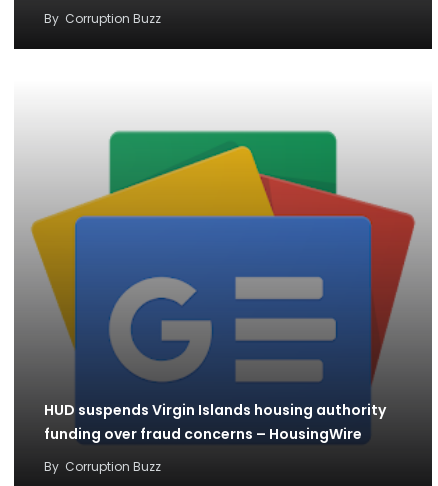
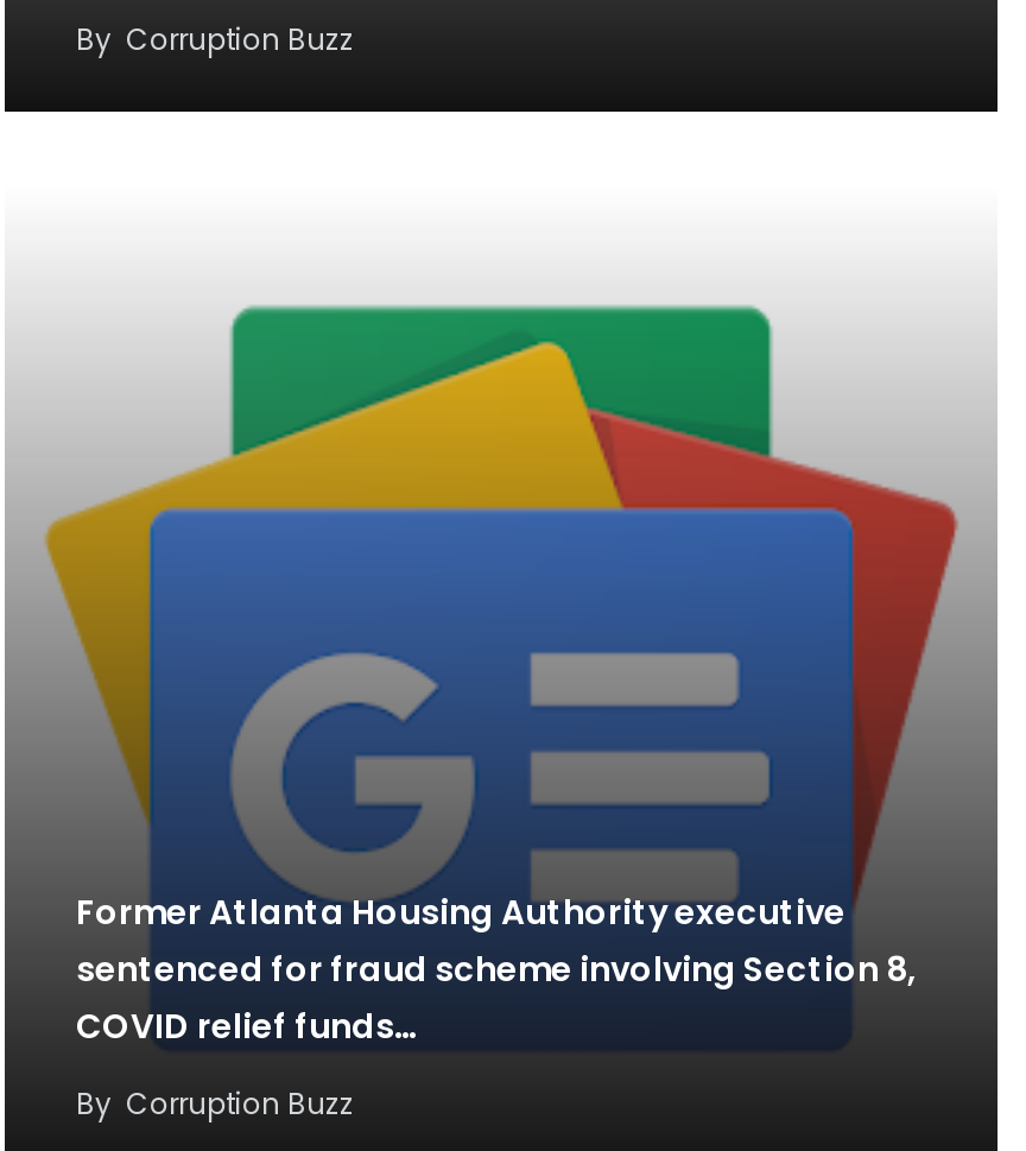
- HUD suspends Virgin Islands housing authority
- funding over fraud concerns – HousingWire
+ Former Atlanta Housing Authority executive
+ sentenced for fraud scheme involving Section 8,
+ COVID relief funds…
